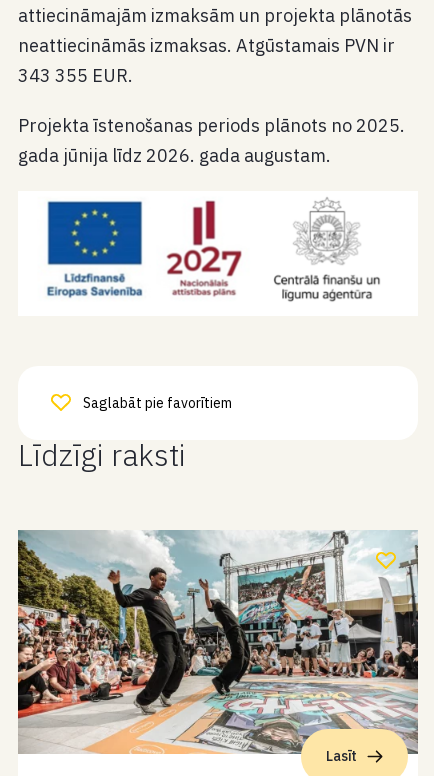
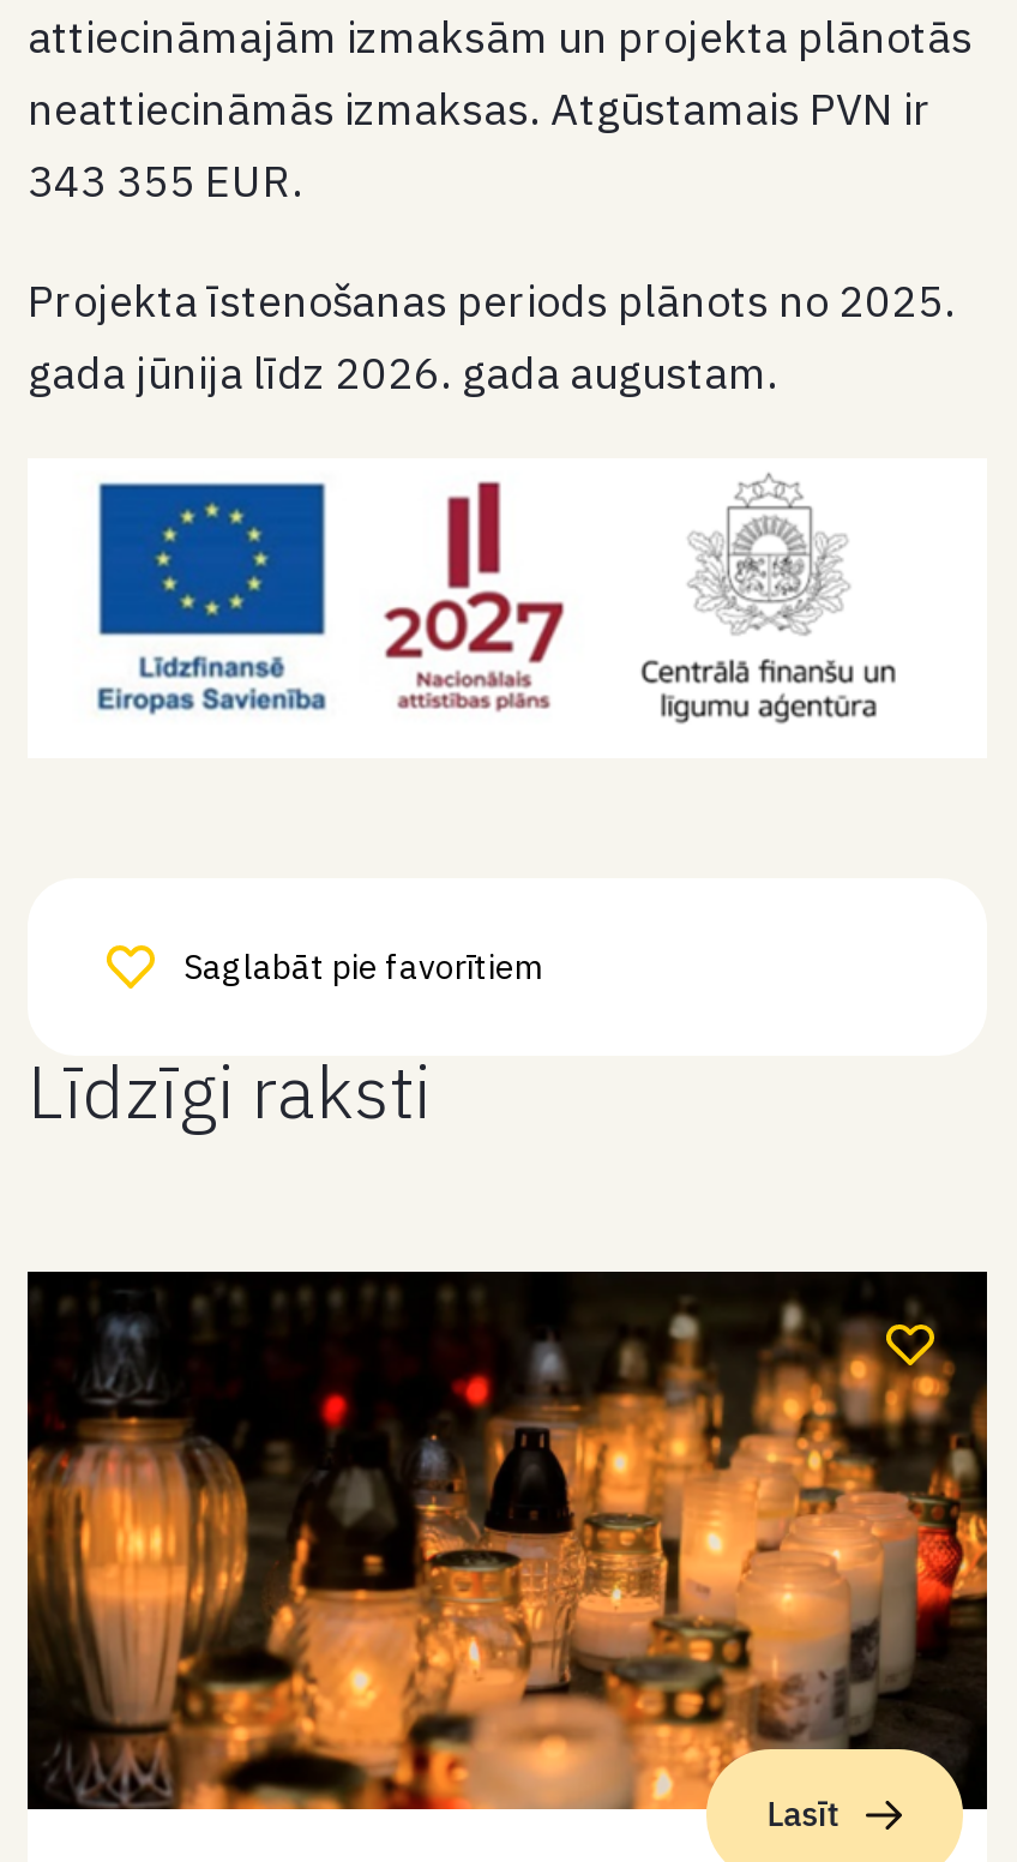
- [image]
+ [image]
